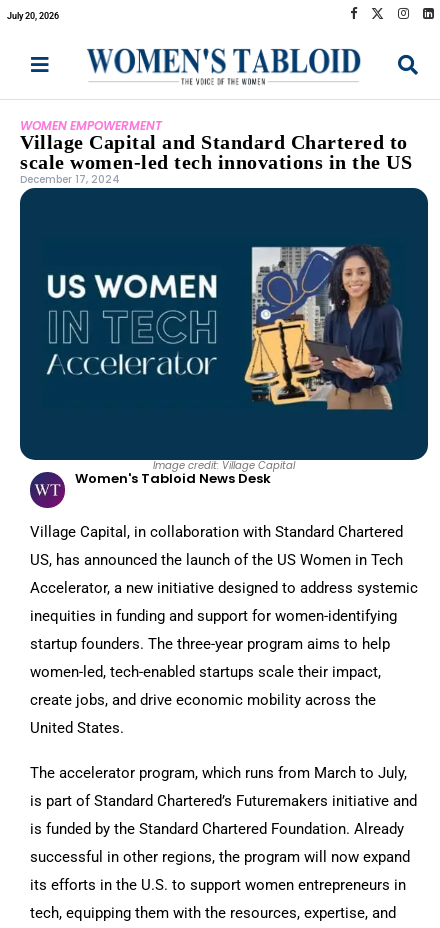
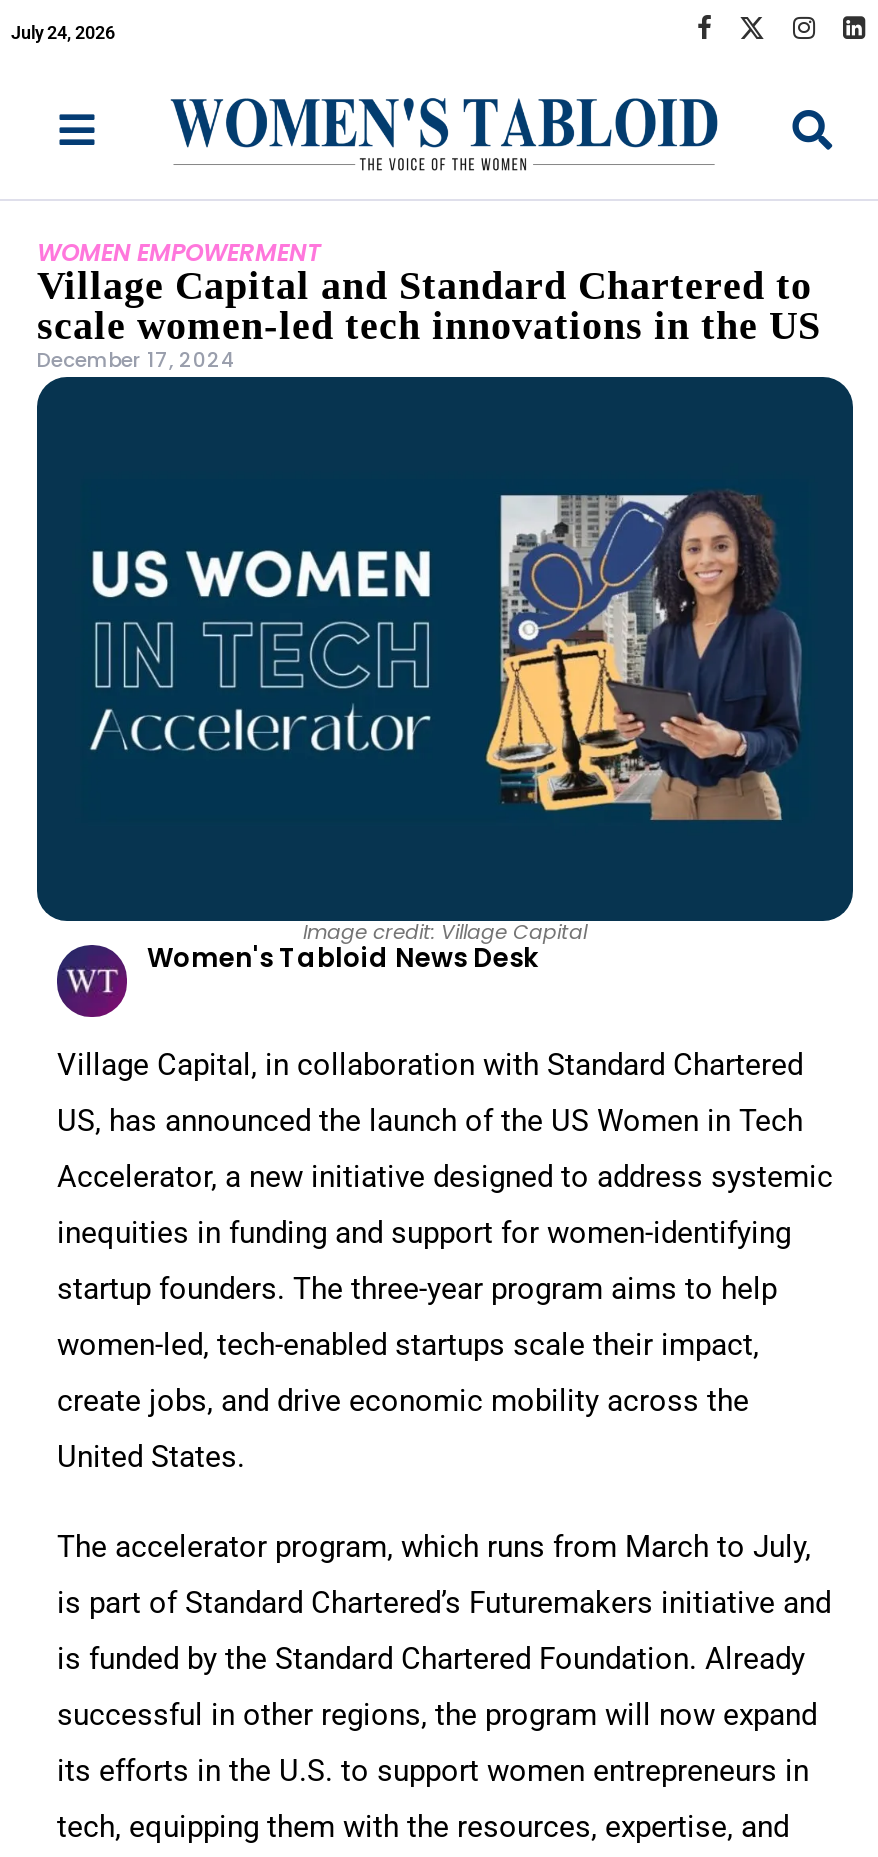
- July 20, 2026
+ July 24, 2026
